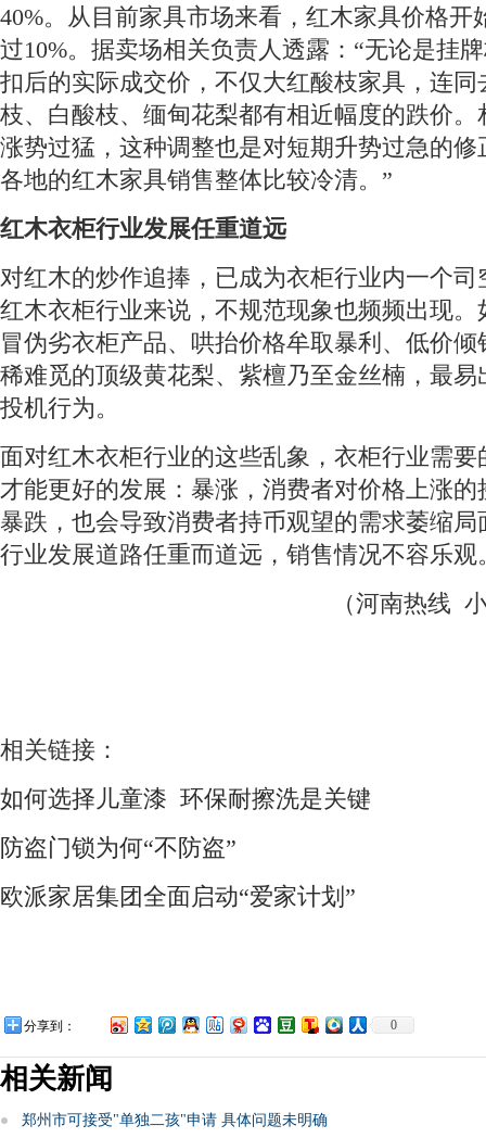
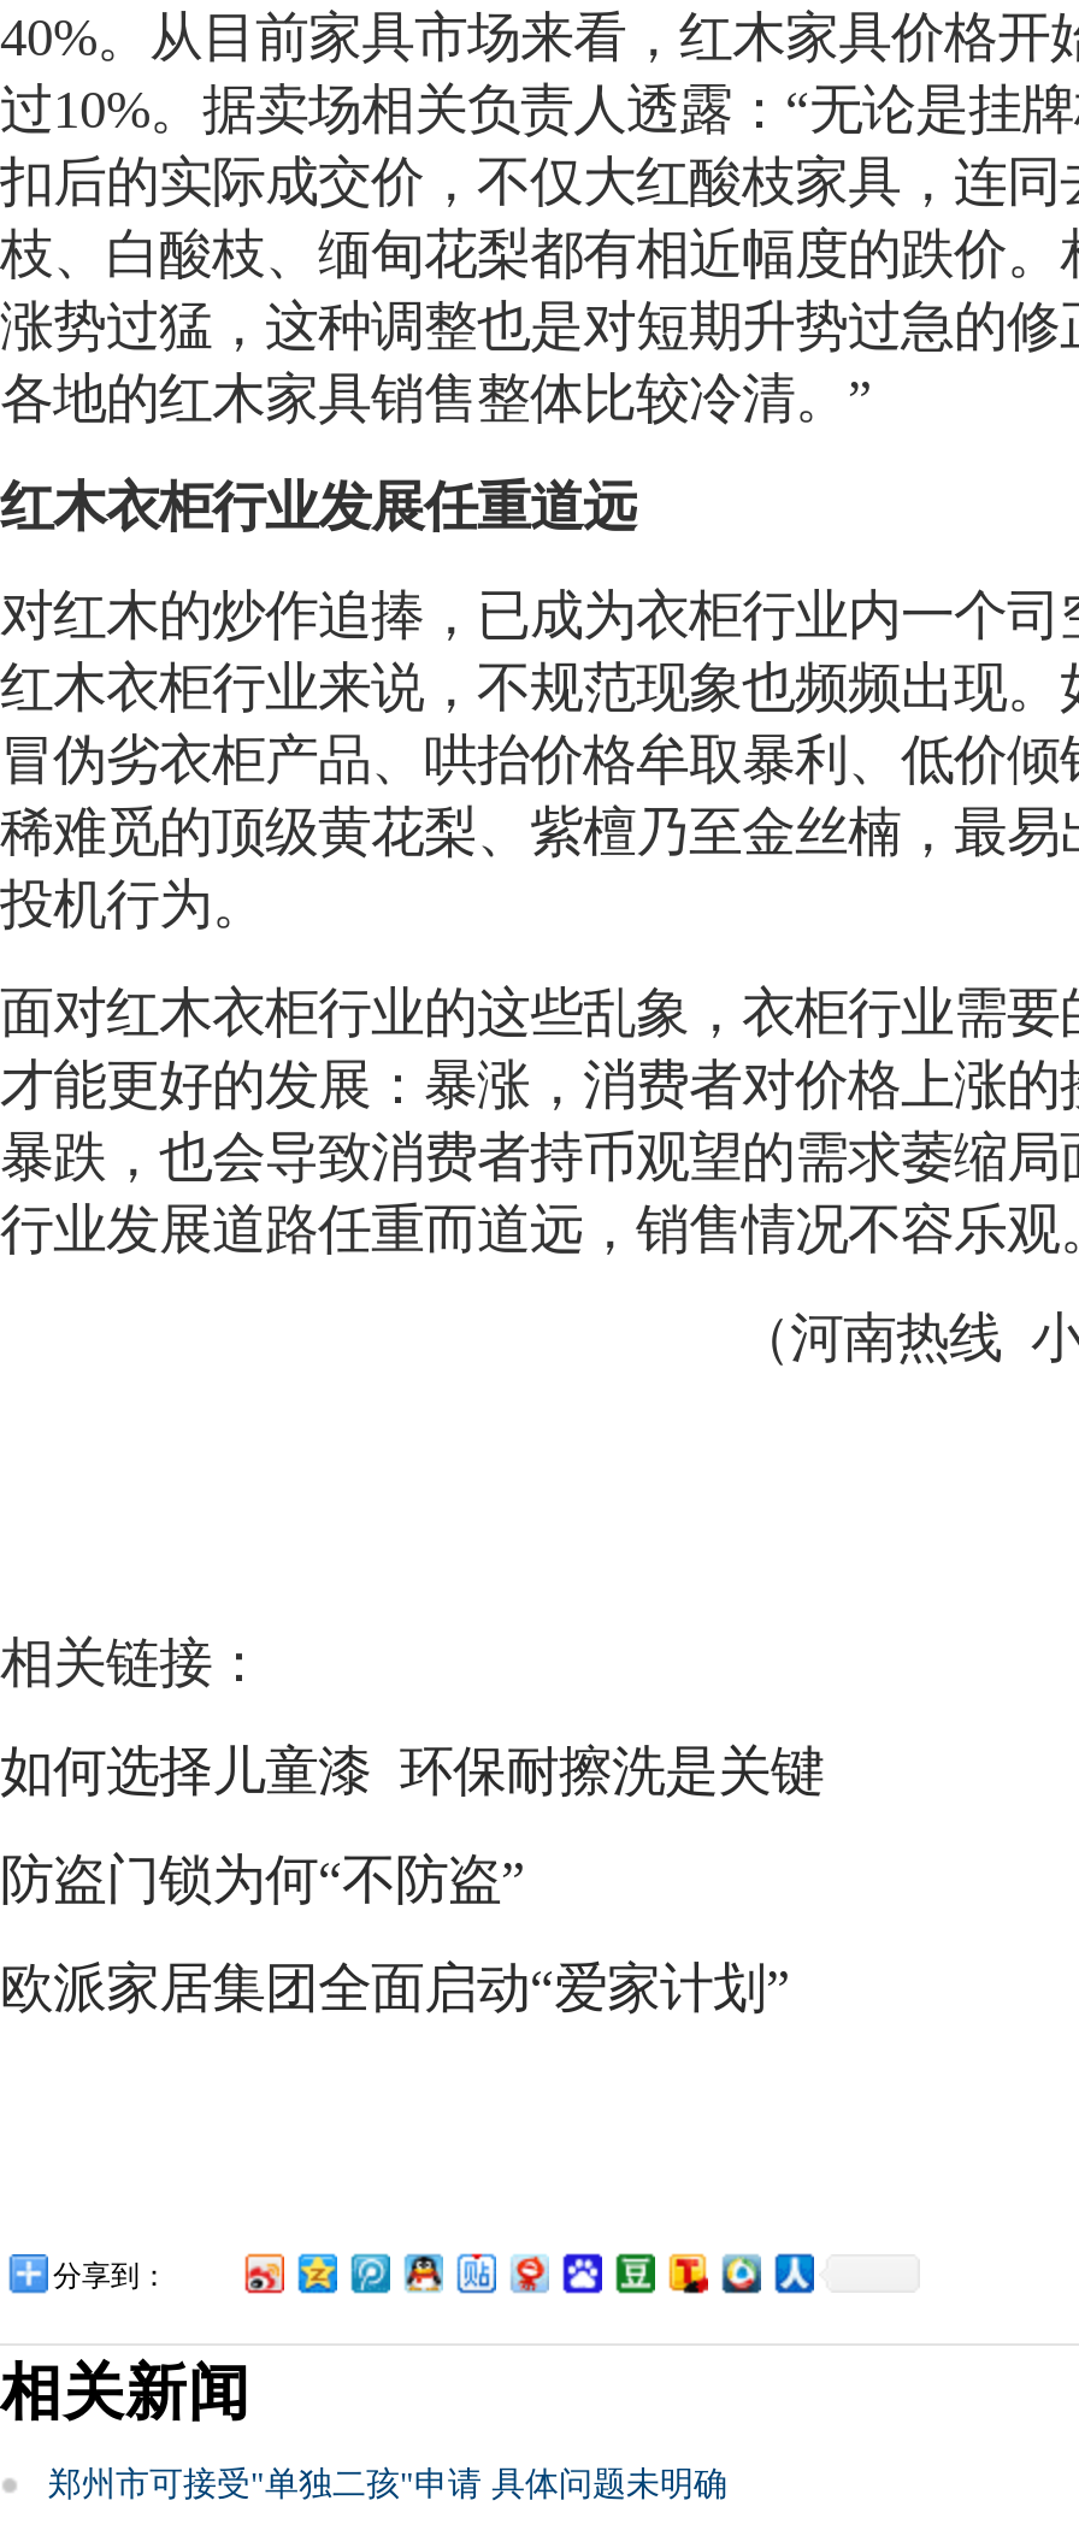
- 0
